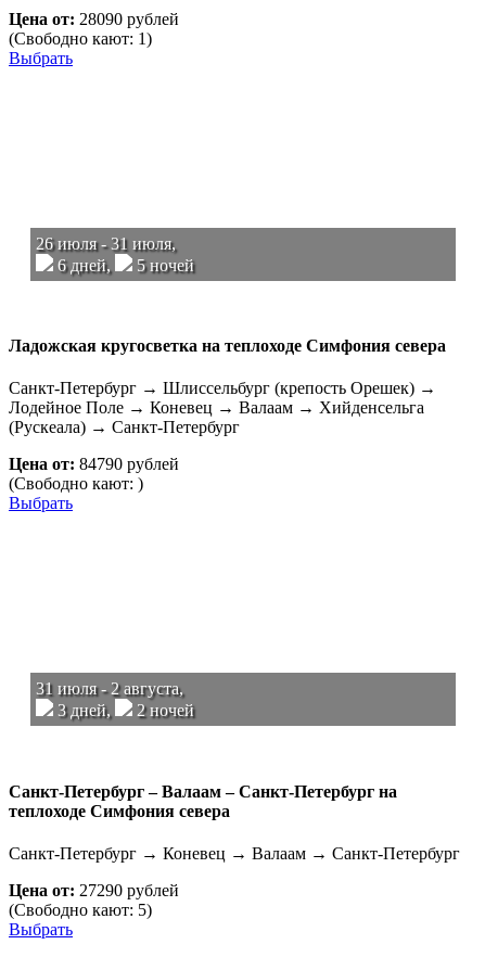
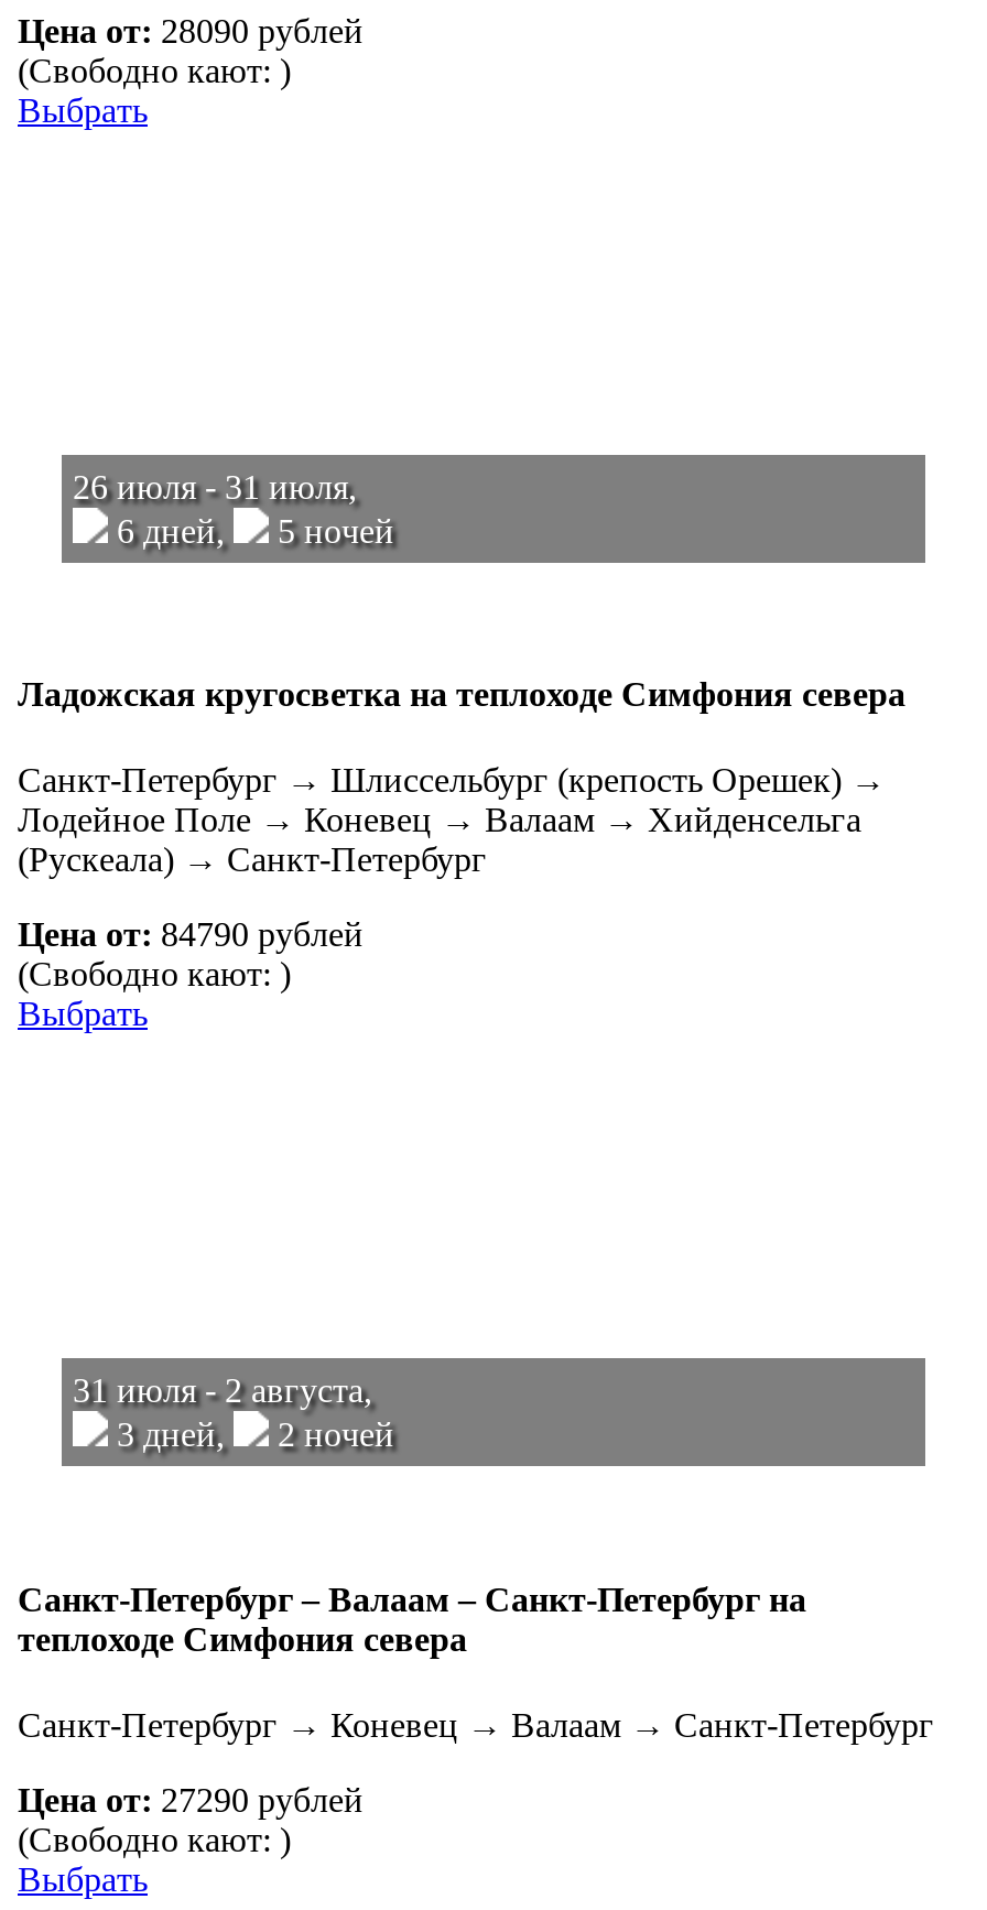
- (Свободно кают: 1)
+ (Свободно кают: )

- (Свободно кают: 5)
+ (Свободно кают: )
